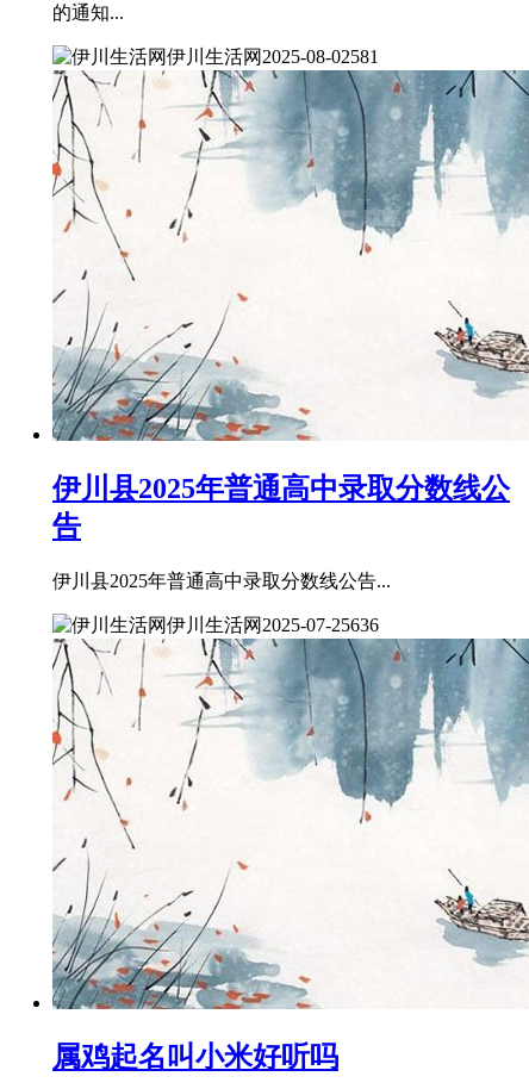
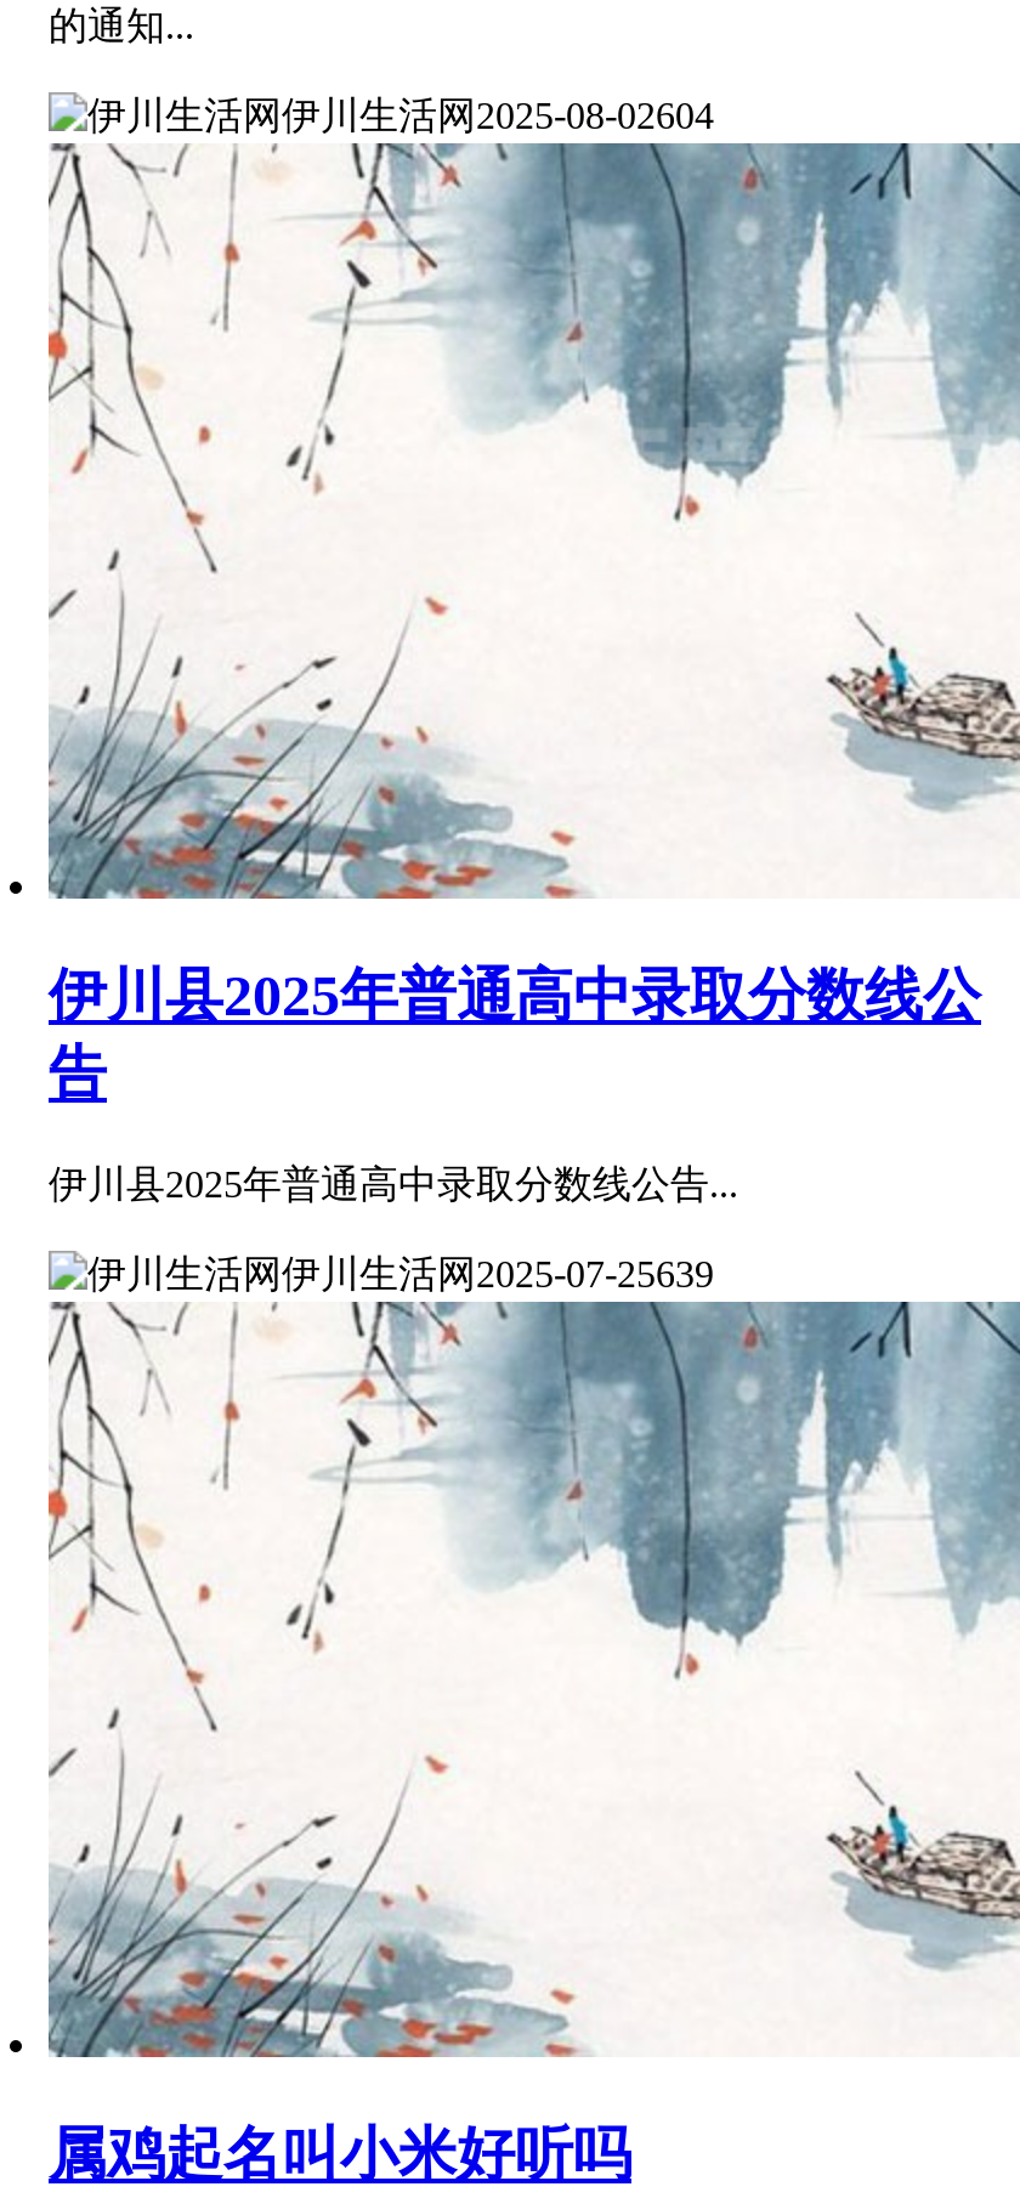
- 伊川生活网2025-08-02581
+ 伊川生活网2025-08-02604

- 伊川生活网2025-07-25636
+ 伊川生活网2025-07-25639
